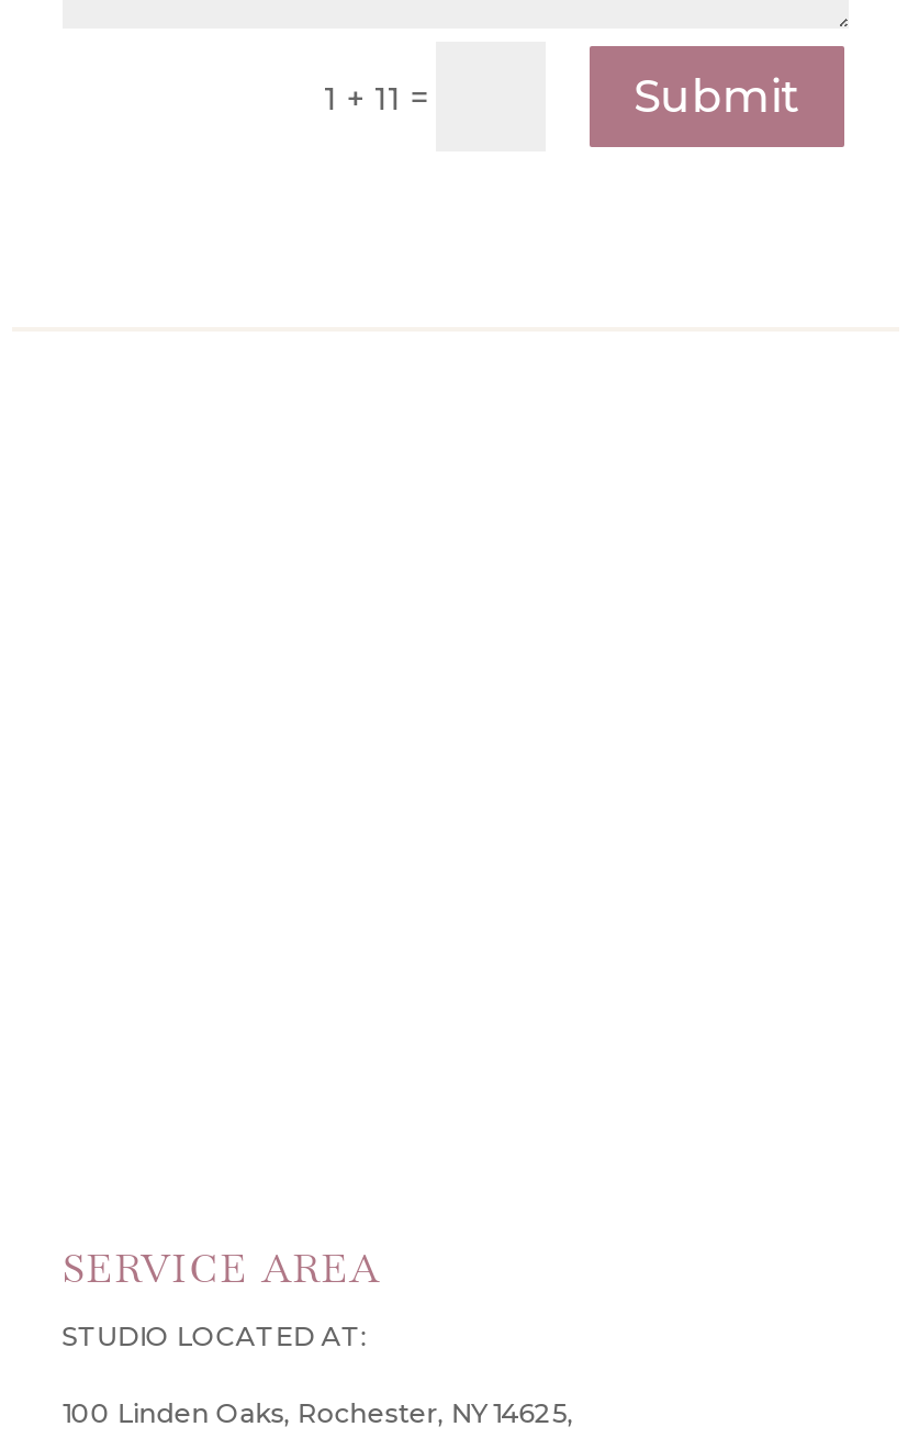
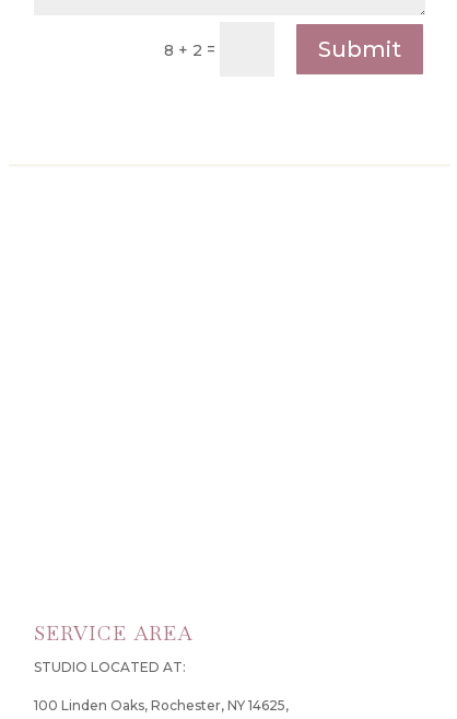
- 1 + 11 =
+ 8 + 2 =
